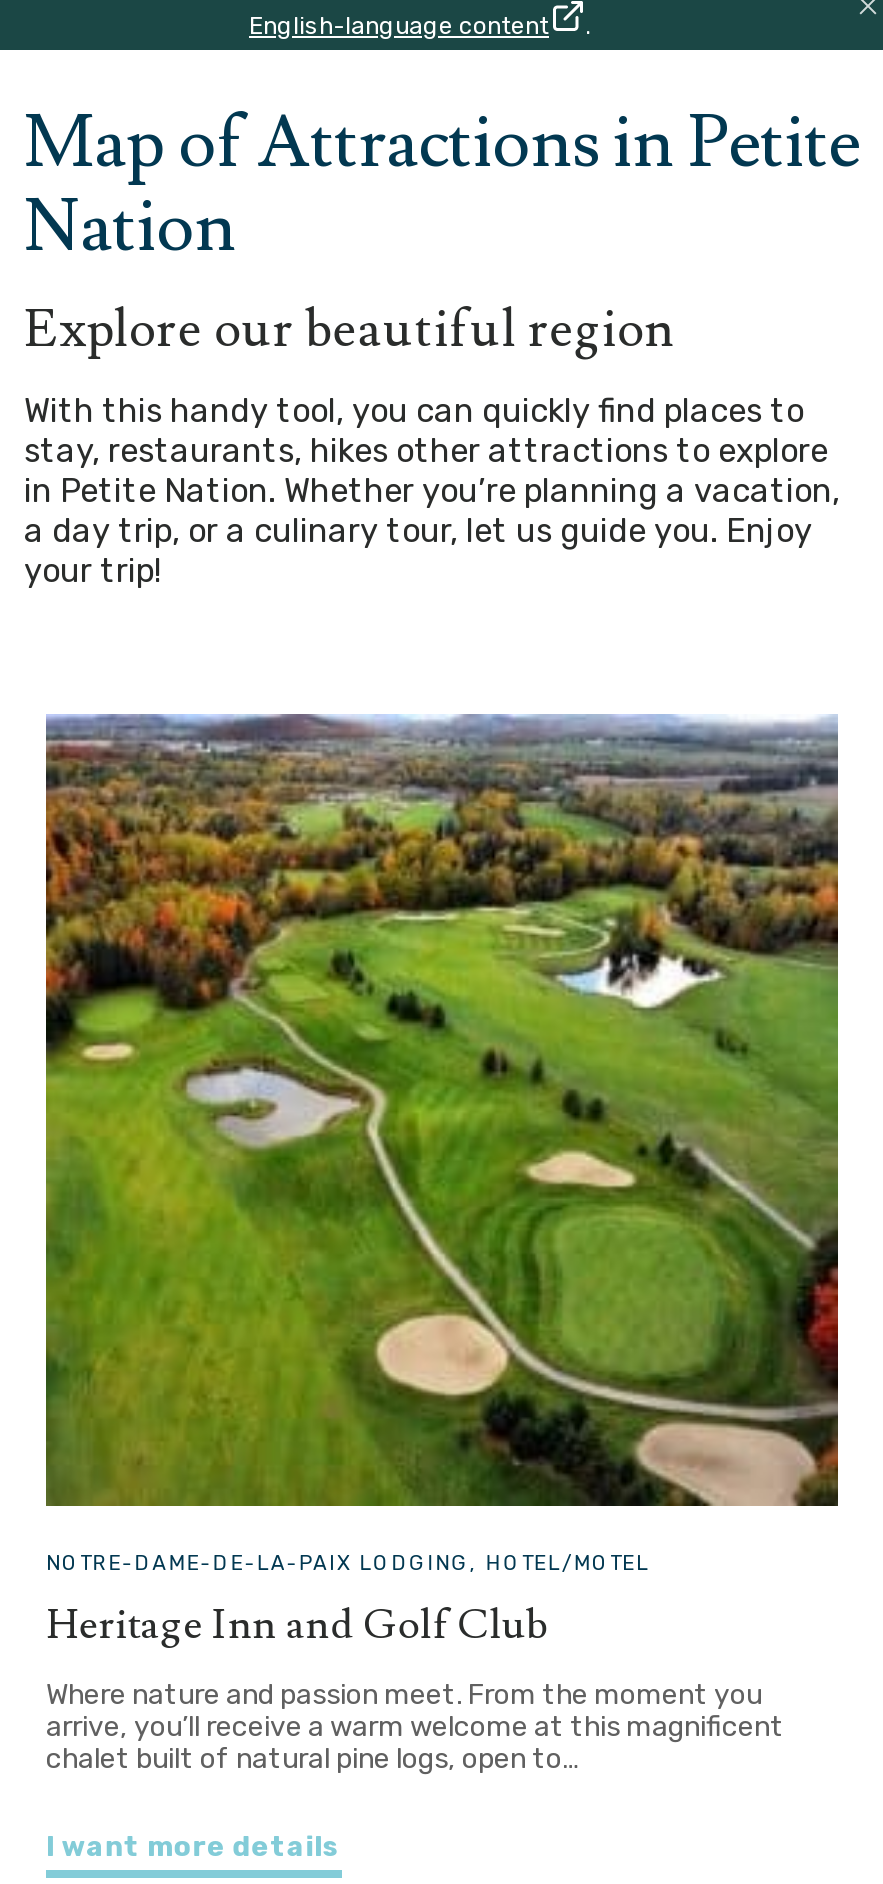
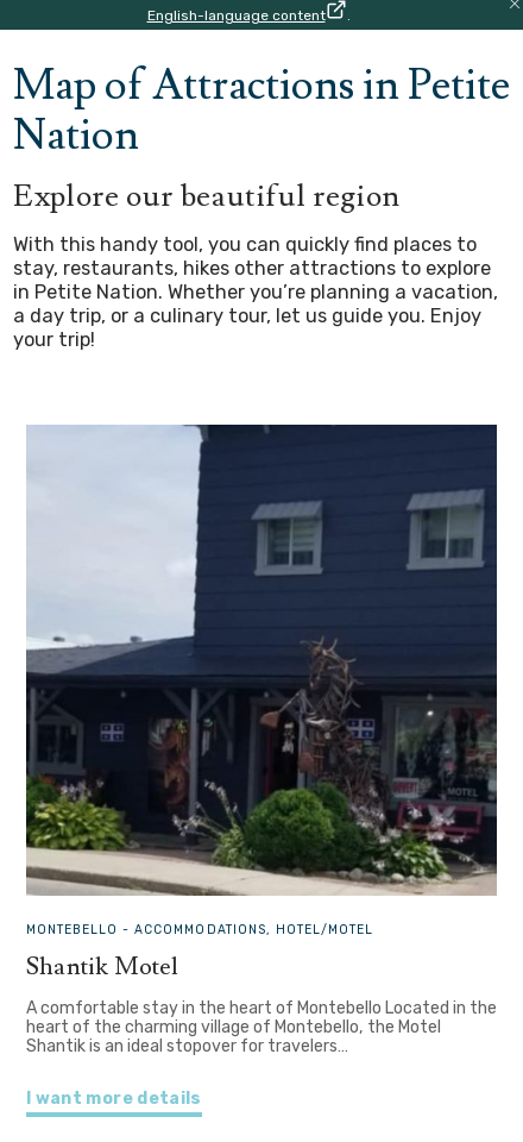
- [image]
- NOTRE-DAME-DE-LA-PAIX LODGING, HOTEL/MOTEL
- Heritage Inn and Golf Club
+ [image]
+ MONTEBELLO - ACCOMMODATIONS, HOTEL/MOTEL
+ Shantik Motel

- Where nature and passion meet. From the moment you
- arrive, you’ll receive a warm welcome at this magnificent
- chalet built of natural pine logs, open to…
+ A comfortable stay in the heart of Montebello Located in the
+ heart of the charming village of Montebello, the Motel
+ Shantik is an ideal stopover for travelers…
